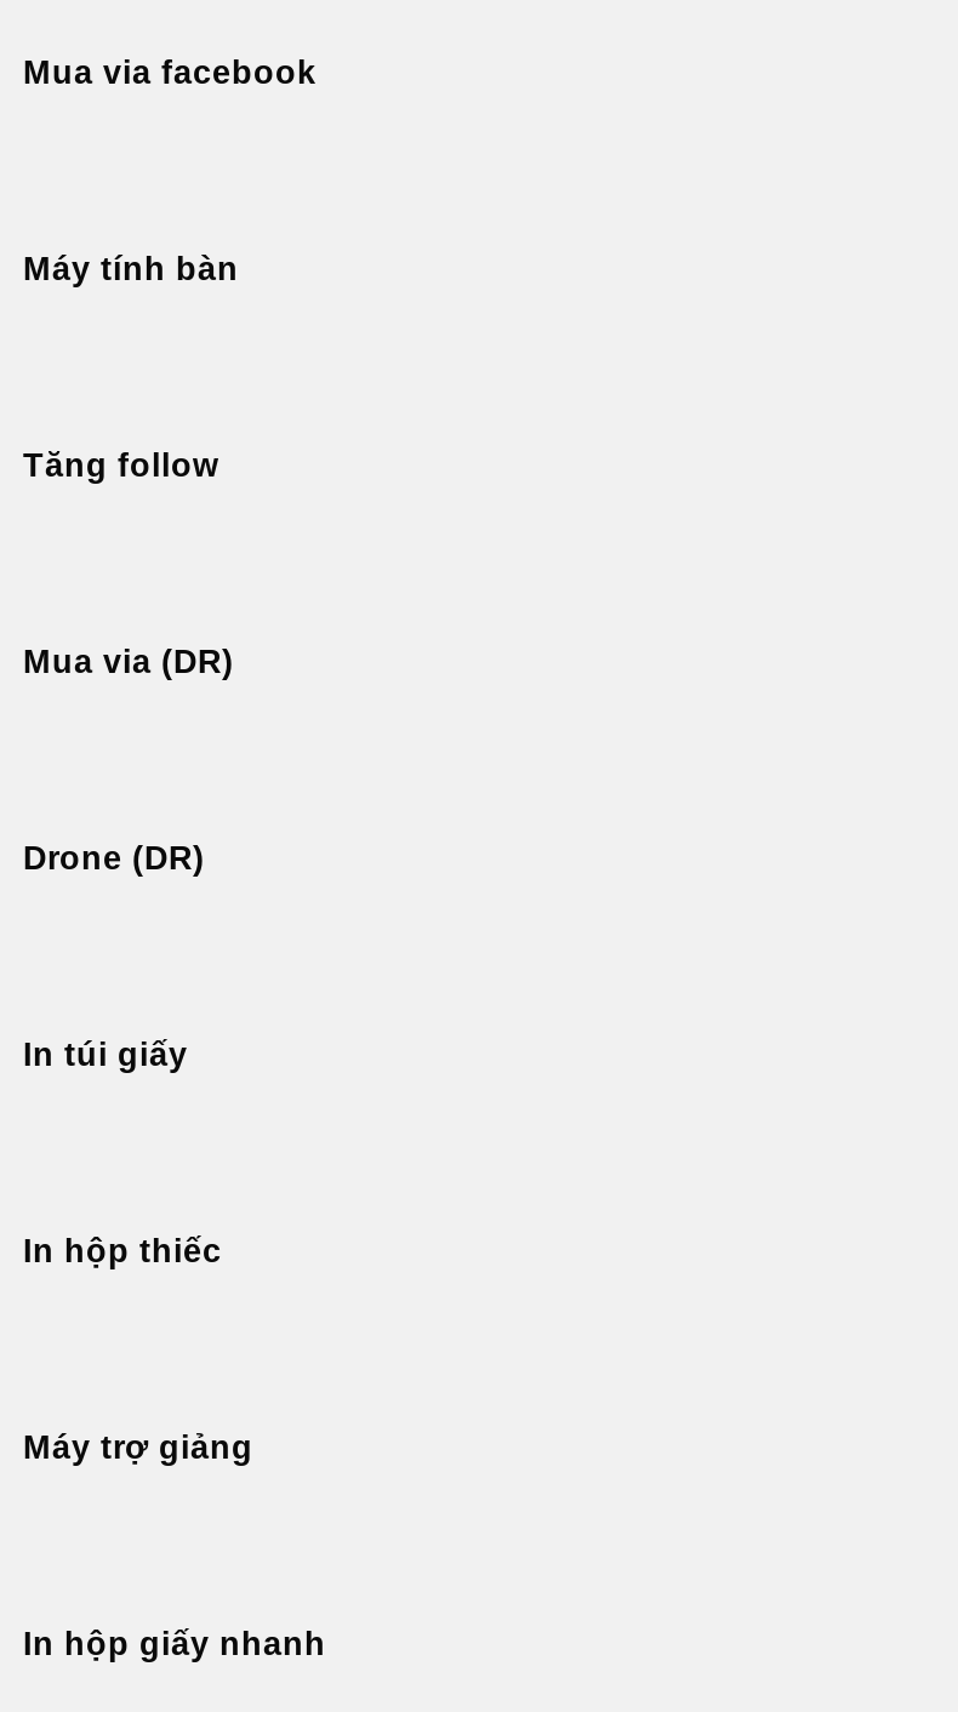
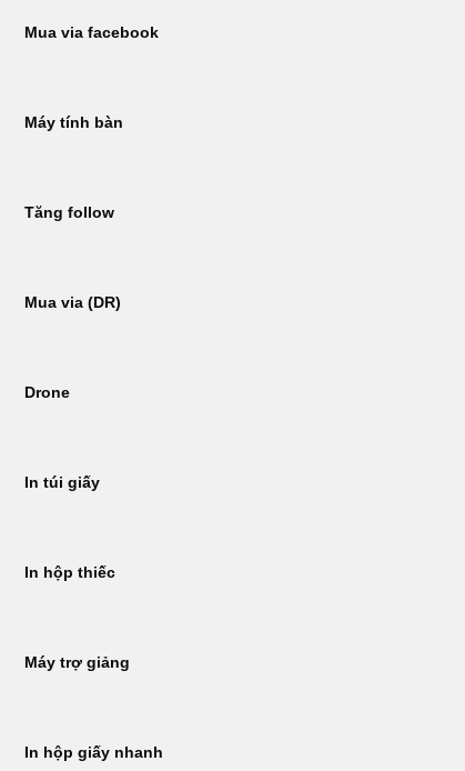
- Drone (DR)
+ Drone
